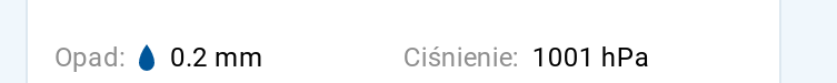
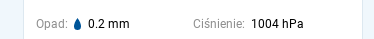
- Ciśnienie: 1001 hPa
+ Ciśnienie: 1004 hPa
